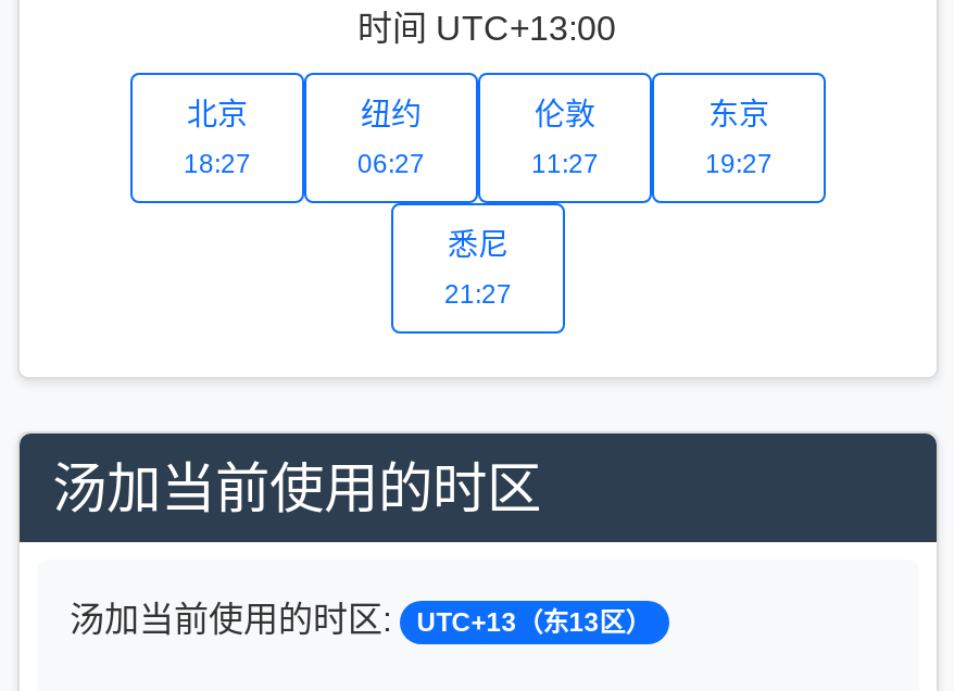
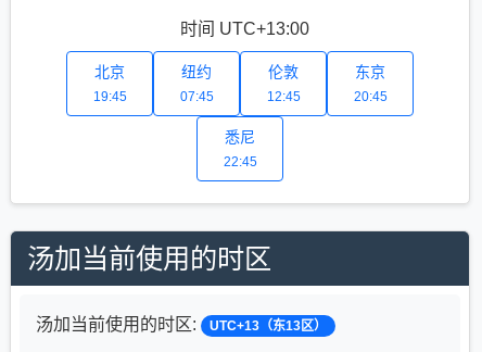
- 18:27
+ 19:45

- 06:27
+ 07:45

- 11:27
+ 12:45

- 19:27
+ 20:45

- 21:27
+ 22:45
